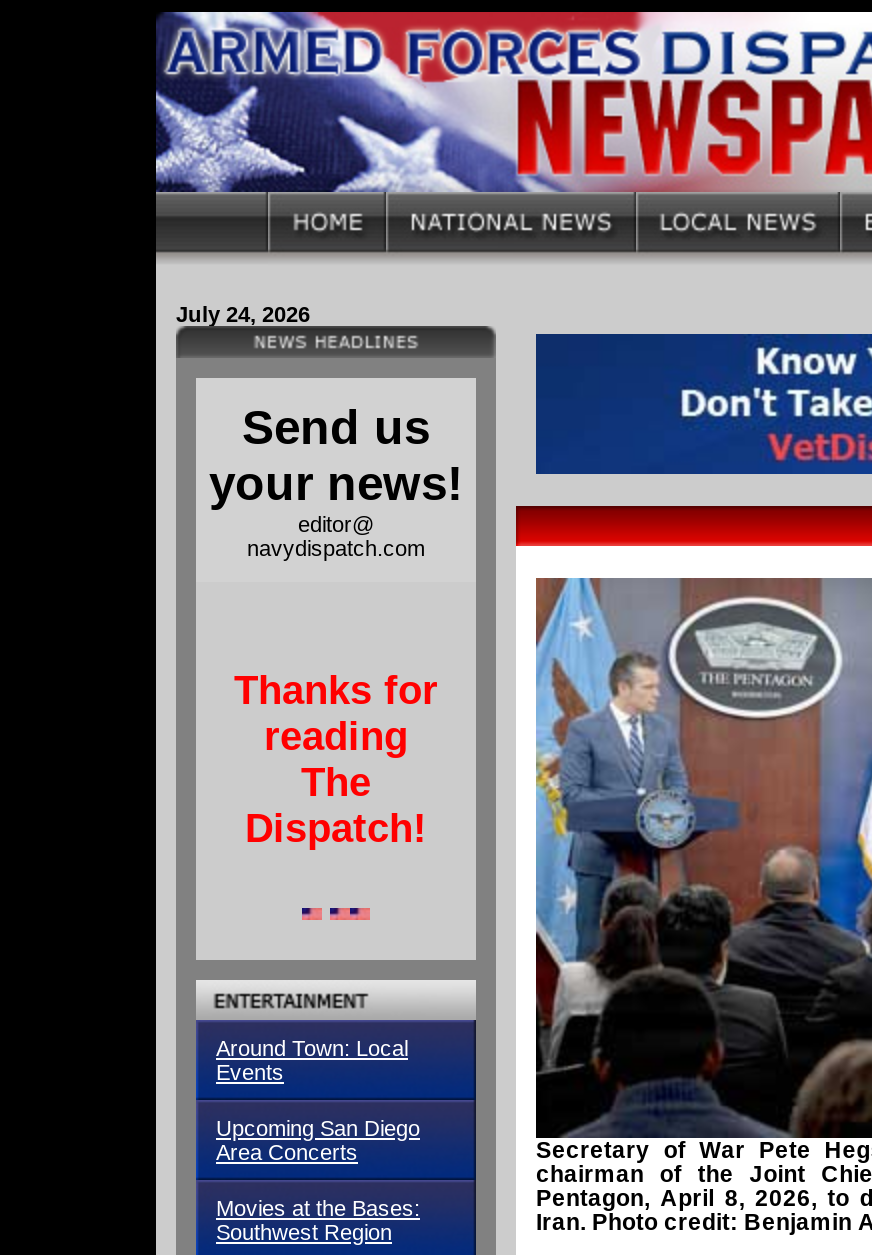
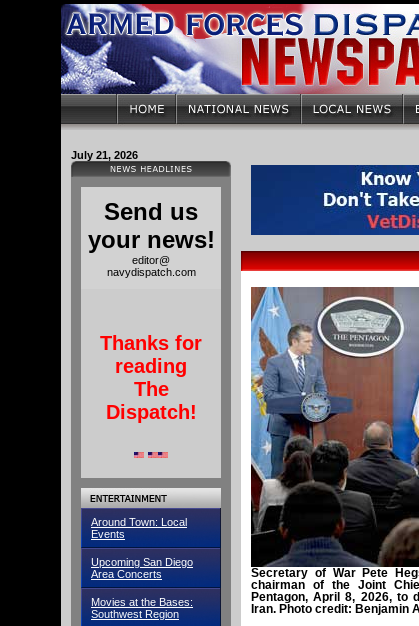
- July 24, 2026
+ July 21, 2026
